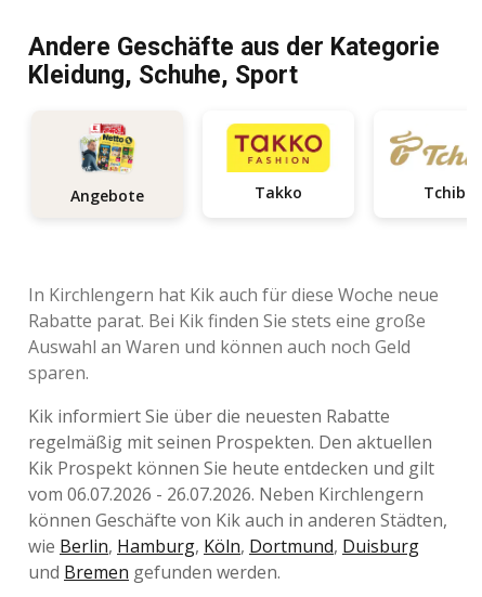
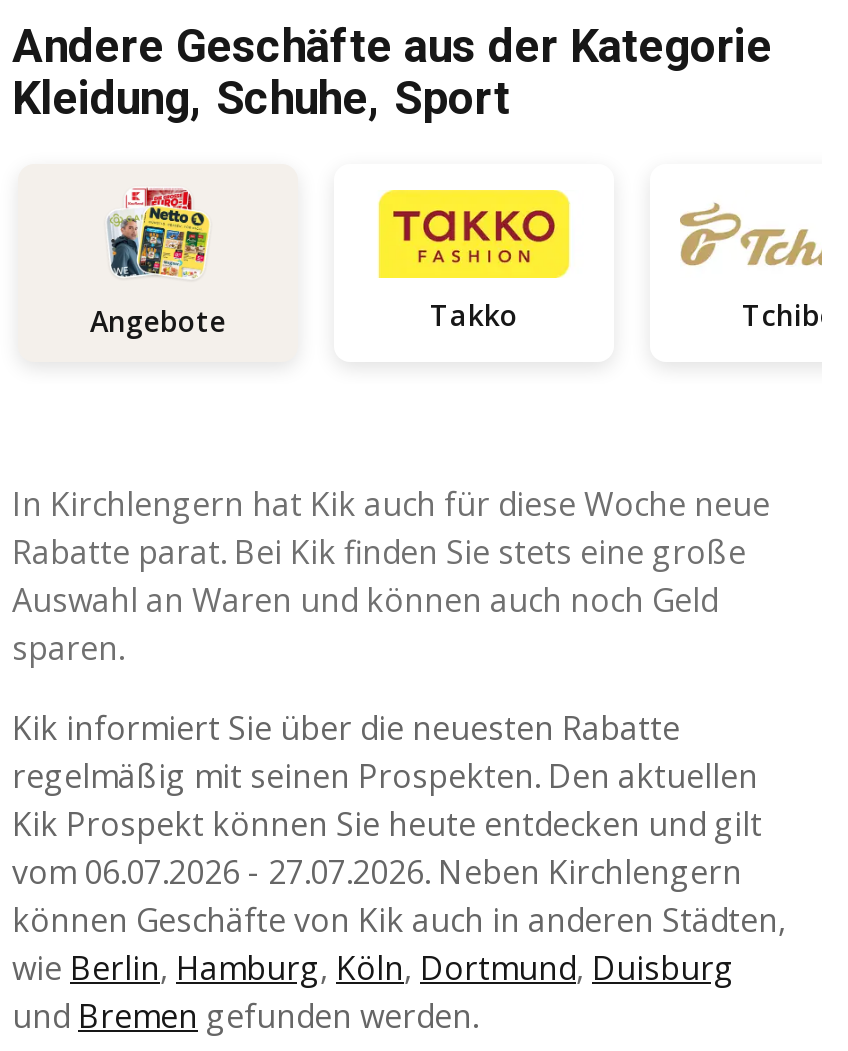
- vom 06.07.2026 - 26.07.2026. Neben Kirchlengern
+ vom 06.07.2026 - 27.07.2026. Neben Kirchlengern
